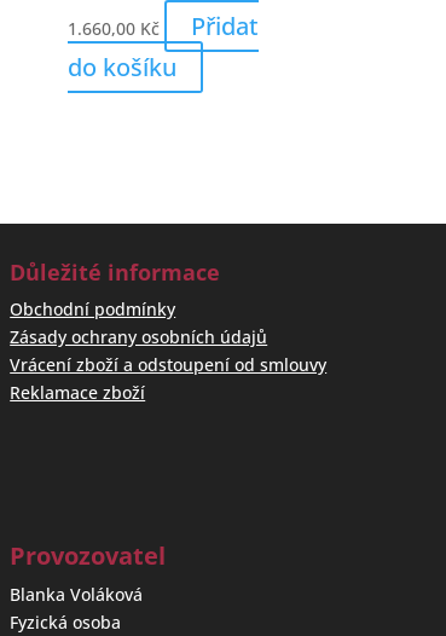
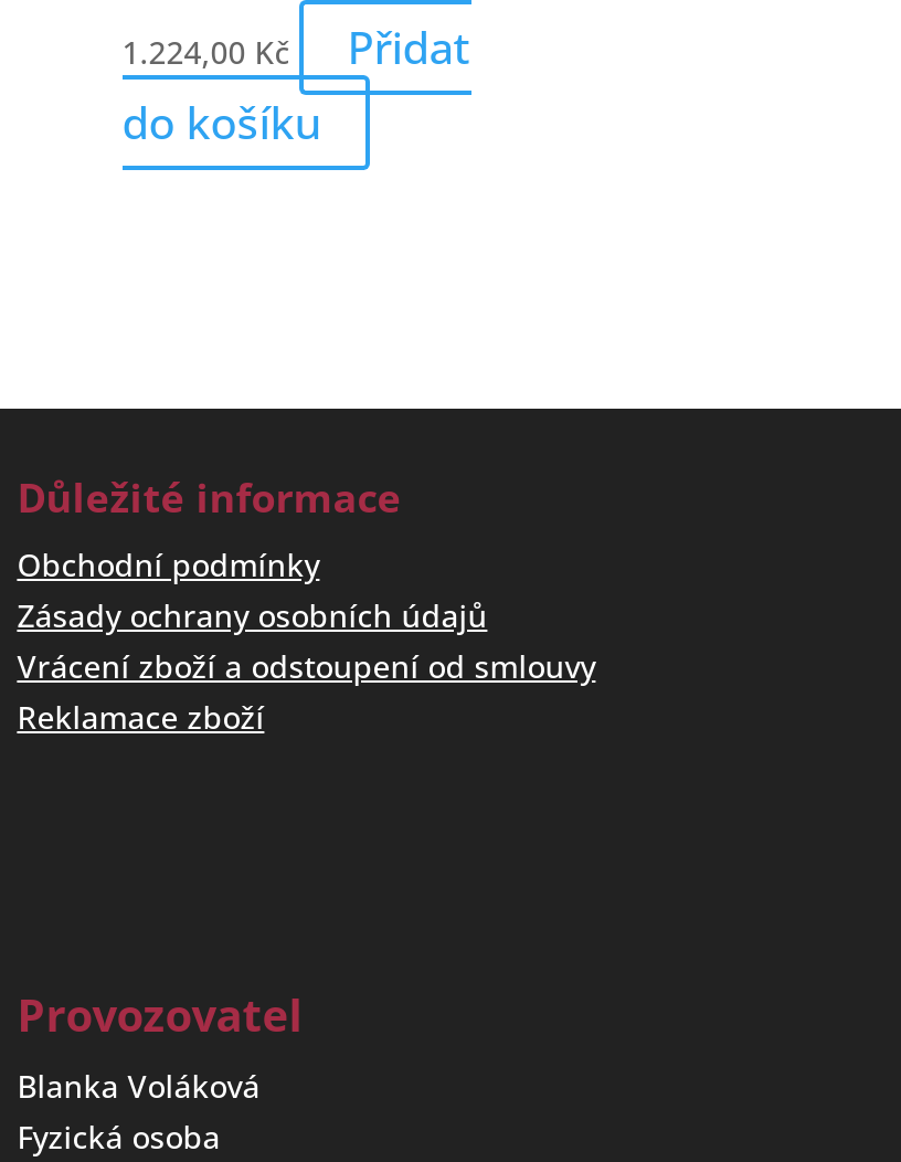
- 1.660,00 Kč Přidat
+ 1.224,00 Kč Přidat
